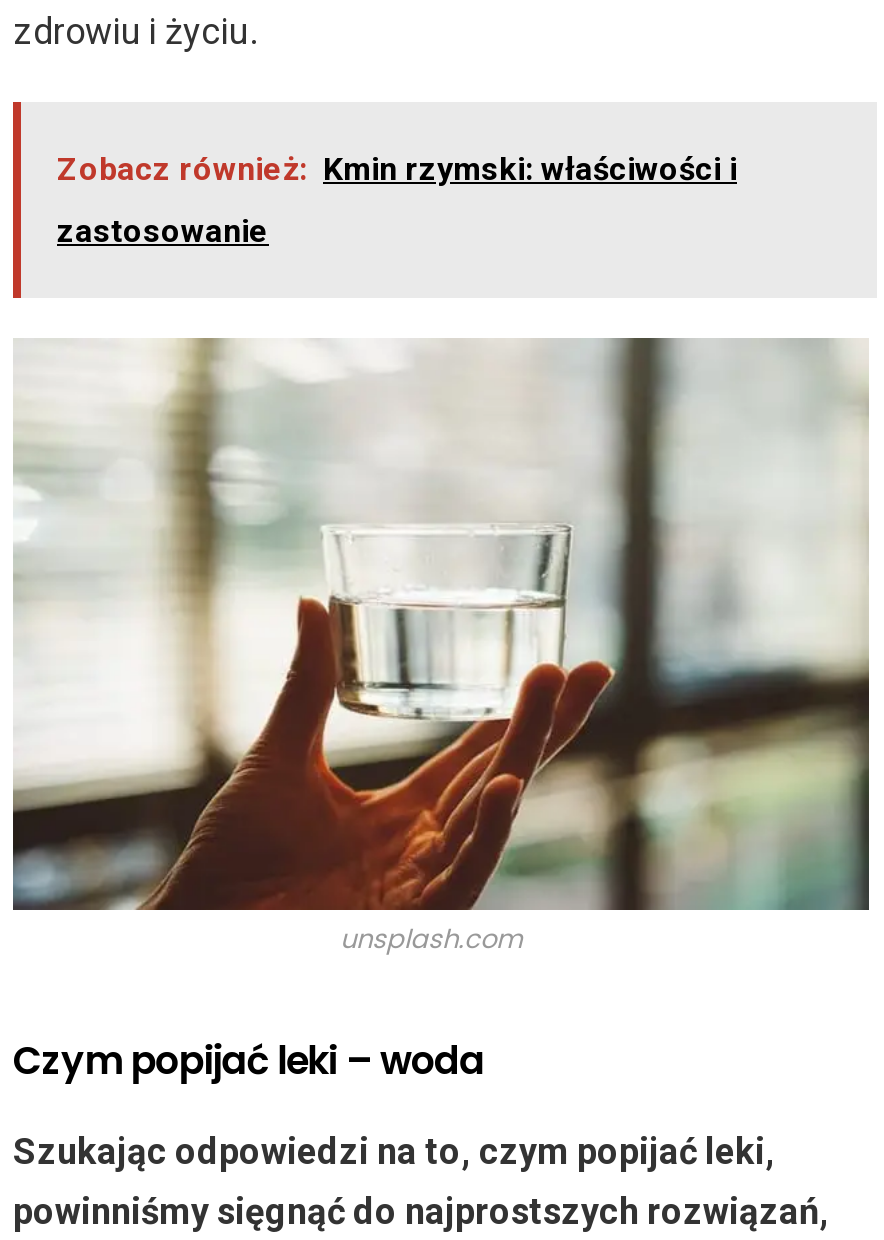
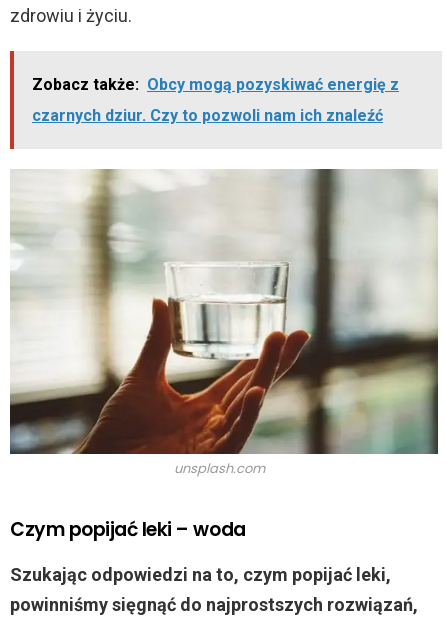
- Zobacz również: Kmin rzymski: właściwości i
+ Zobacz także: Obcy mogą pozyskiwać energię z

- zastosowanie
+ czarnych dziur. Czy to pozwoli nam ich znaleźć
